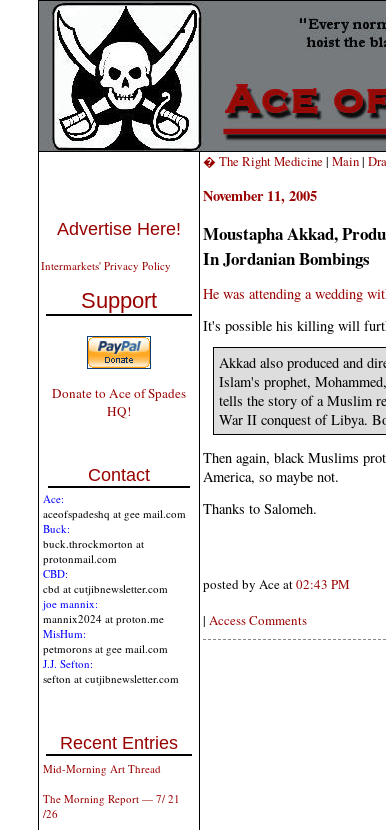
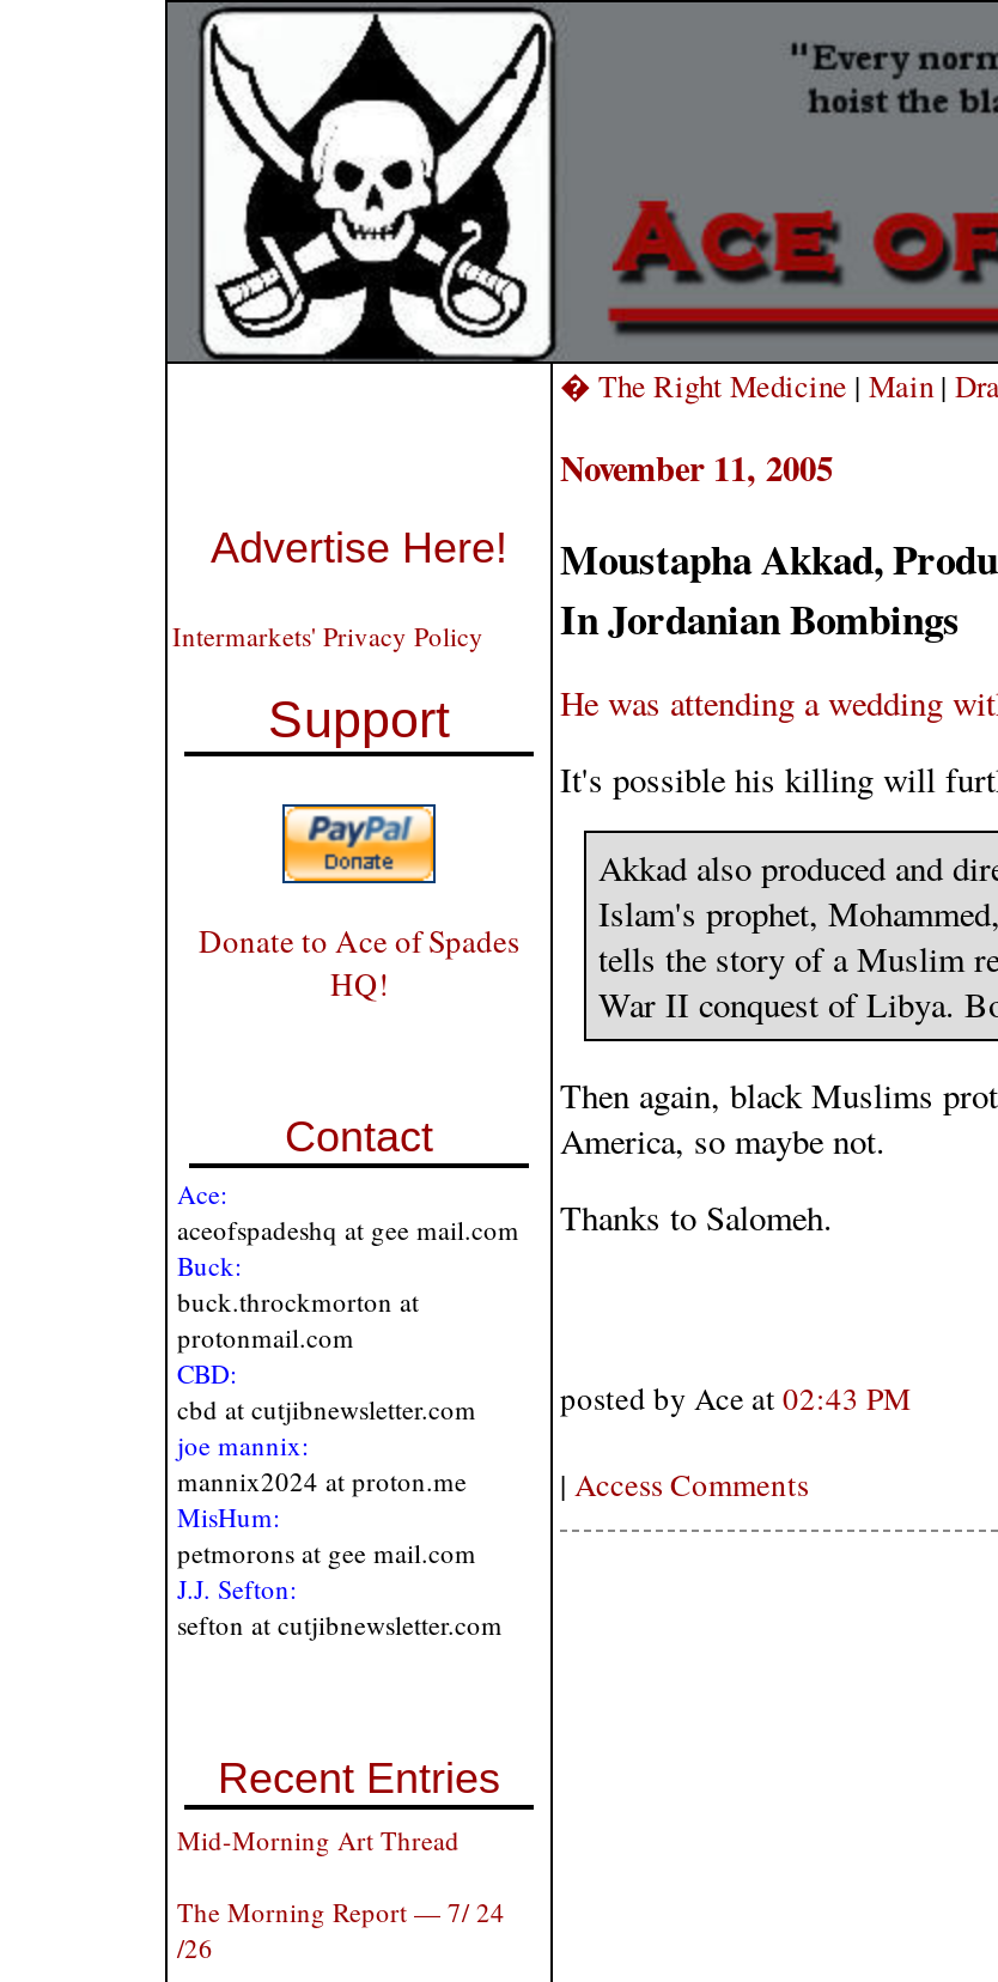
- The Morning Report — 7/ 21
+ The Morning Report — 7/ 24
